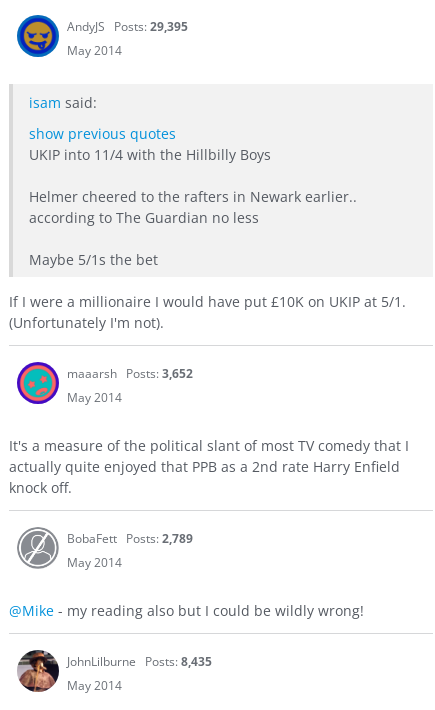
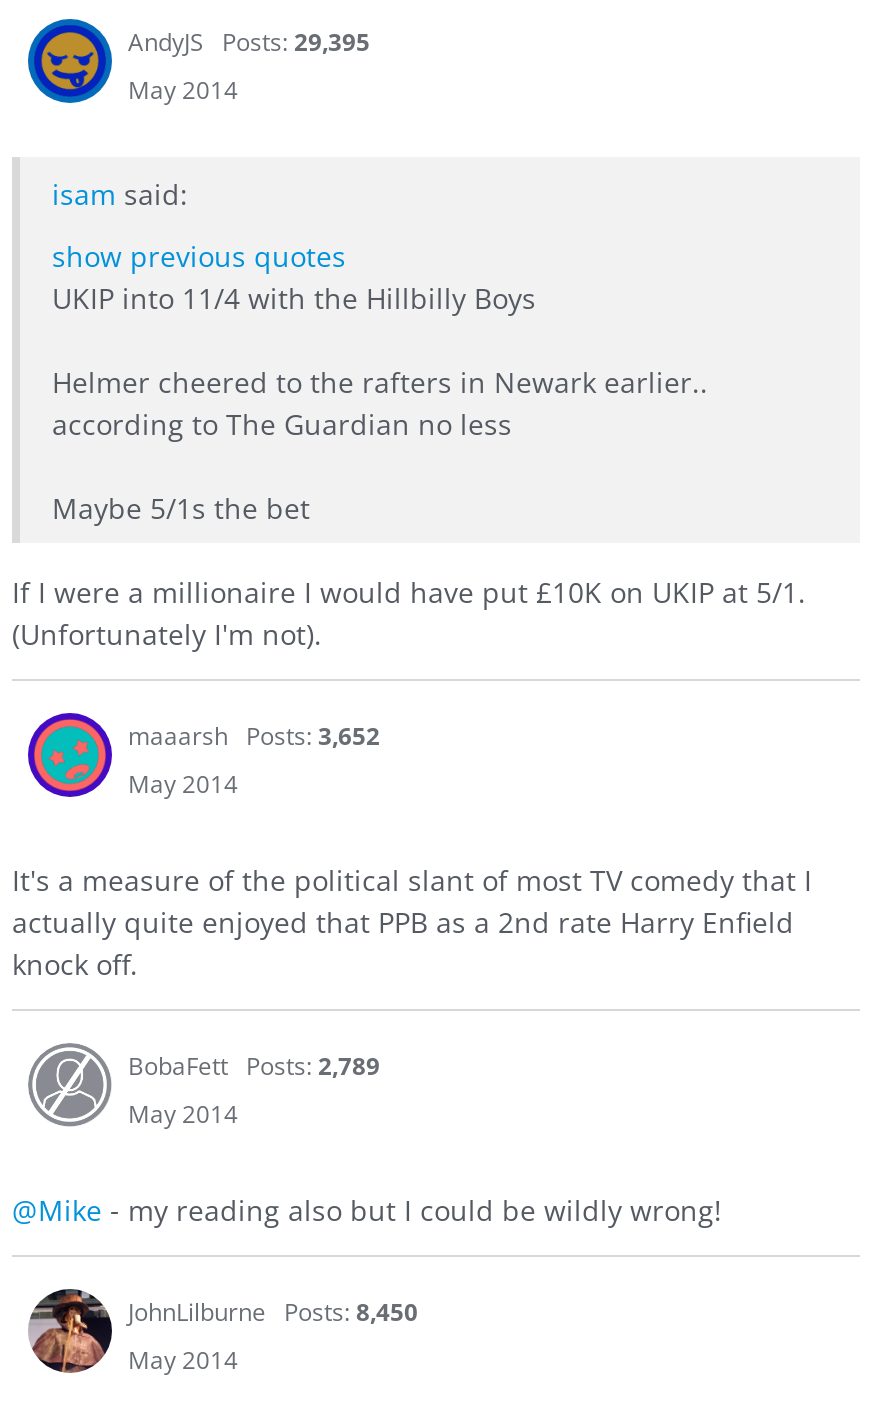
- JohnLilburne Posts: 8,435
+ JohnLilburne Posts: 8,450
